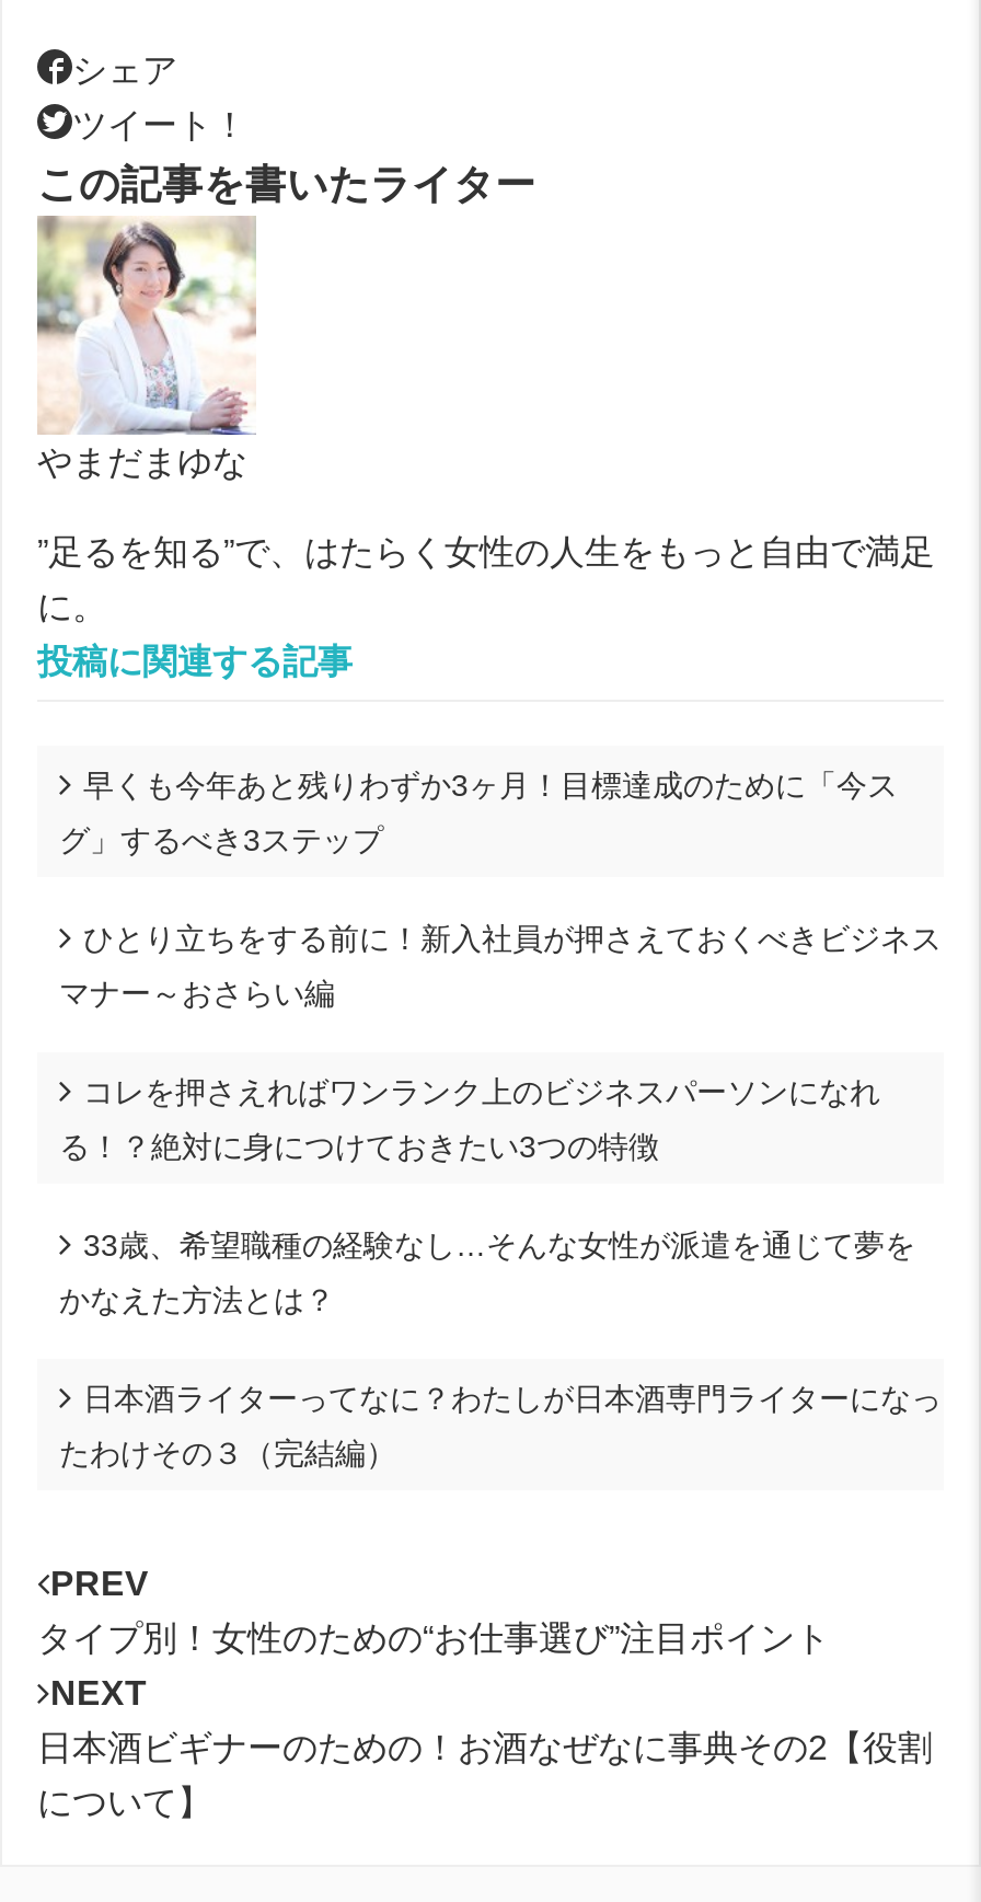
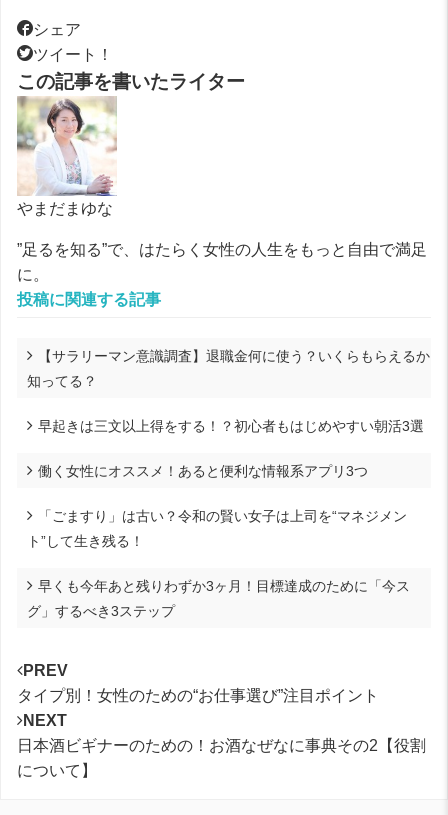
+ 【サラリーマン意識調査】退職金何に使う？いくらもらえるか
+ 知ってる？
+ 早起きは三文以上得をする！？初心者もはじめやすい朝活3選
+ 働く女性にオススメ！あると便利な情報系アプリ3つ
+ 「ごますり」は古い？令和の賢い女子は上司を“マネジメン
+ ト”して生き残る！

moved down: 早くも今年あと残りわずか3ヶ月！目標達成のために「今ス | グ」するべき3ステップ

- ひとり立ちをする前に！新入社員が押さえておくべきビジネス
- マナー～おさらい編
- コレを押さえればワンランク上のビジネスパーソンになれ
- る！？絶対に身につけておきたい3つの特徴
- 33歳、希望職種の経験なし…そんな女性が派遣を通じて夢を
- かなえた方法とは？
- 日本酒ライターってなに？わたしが日本酒専門ライターになっ
- たわけその３（完結編）
